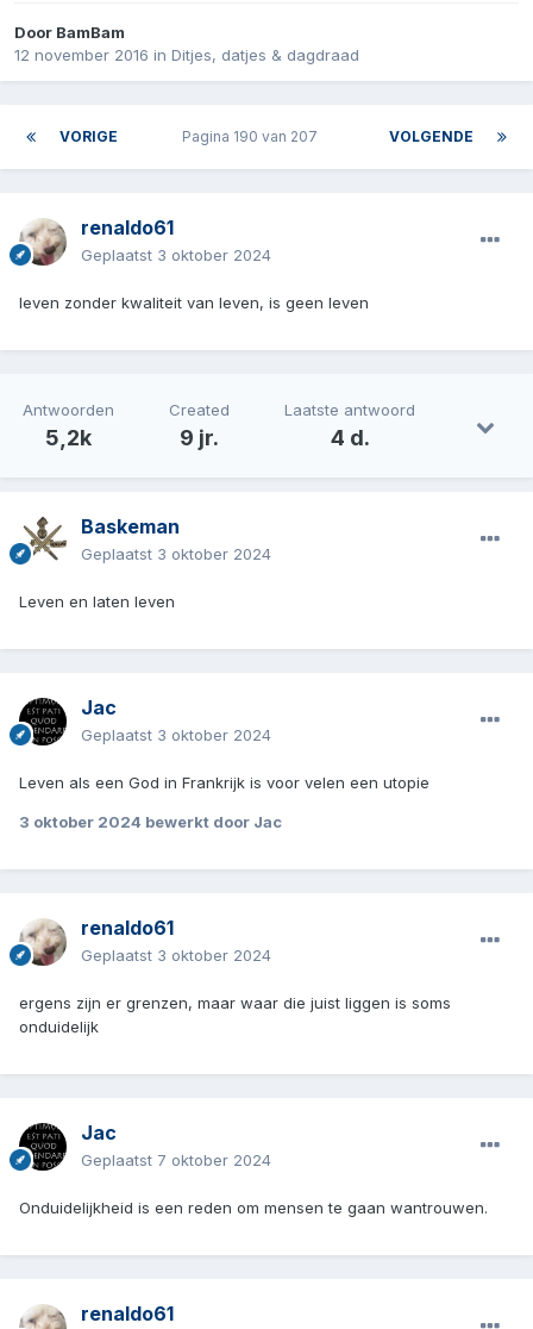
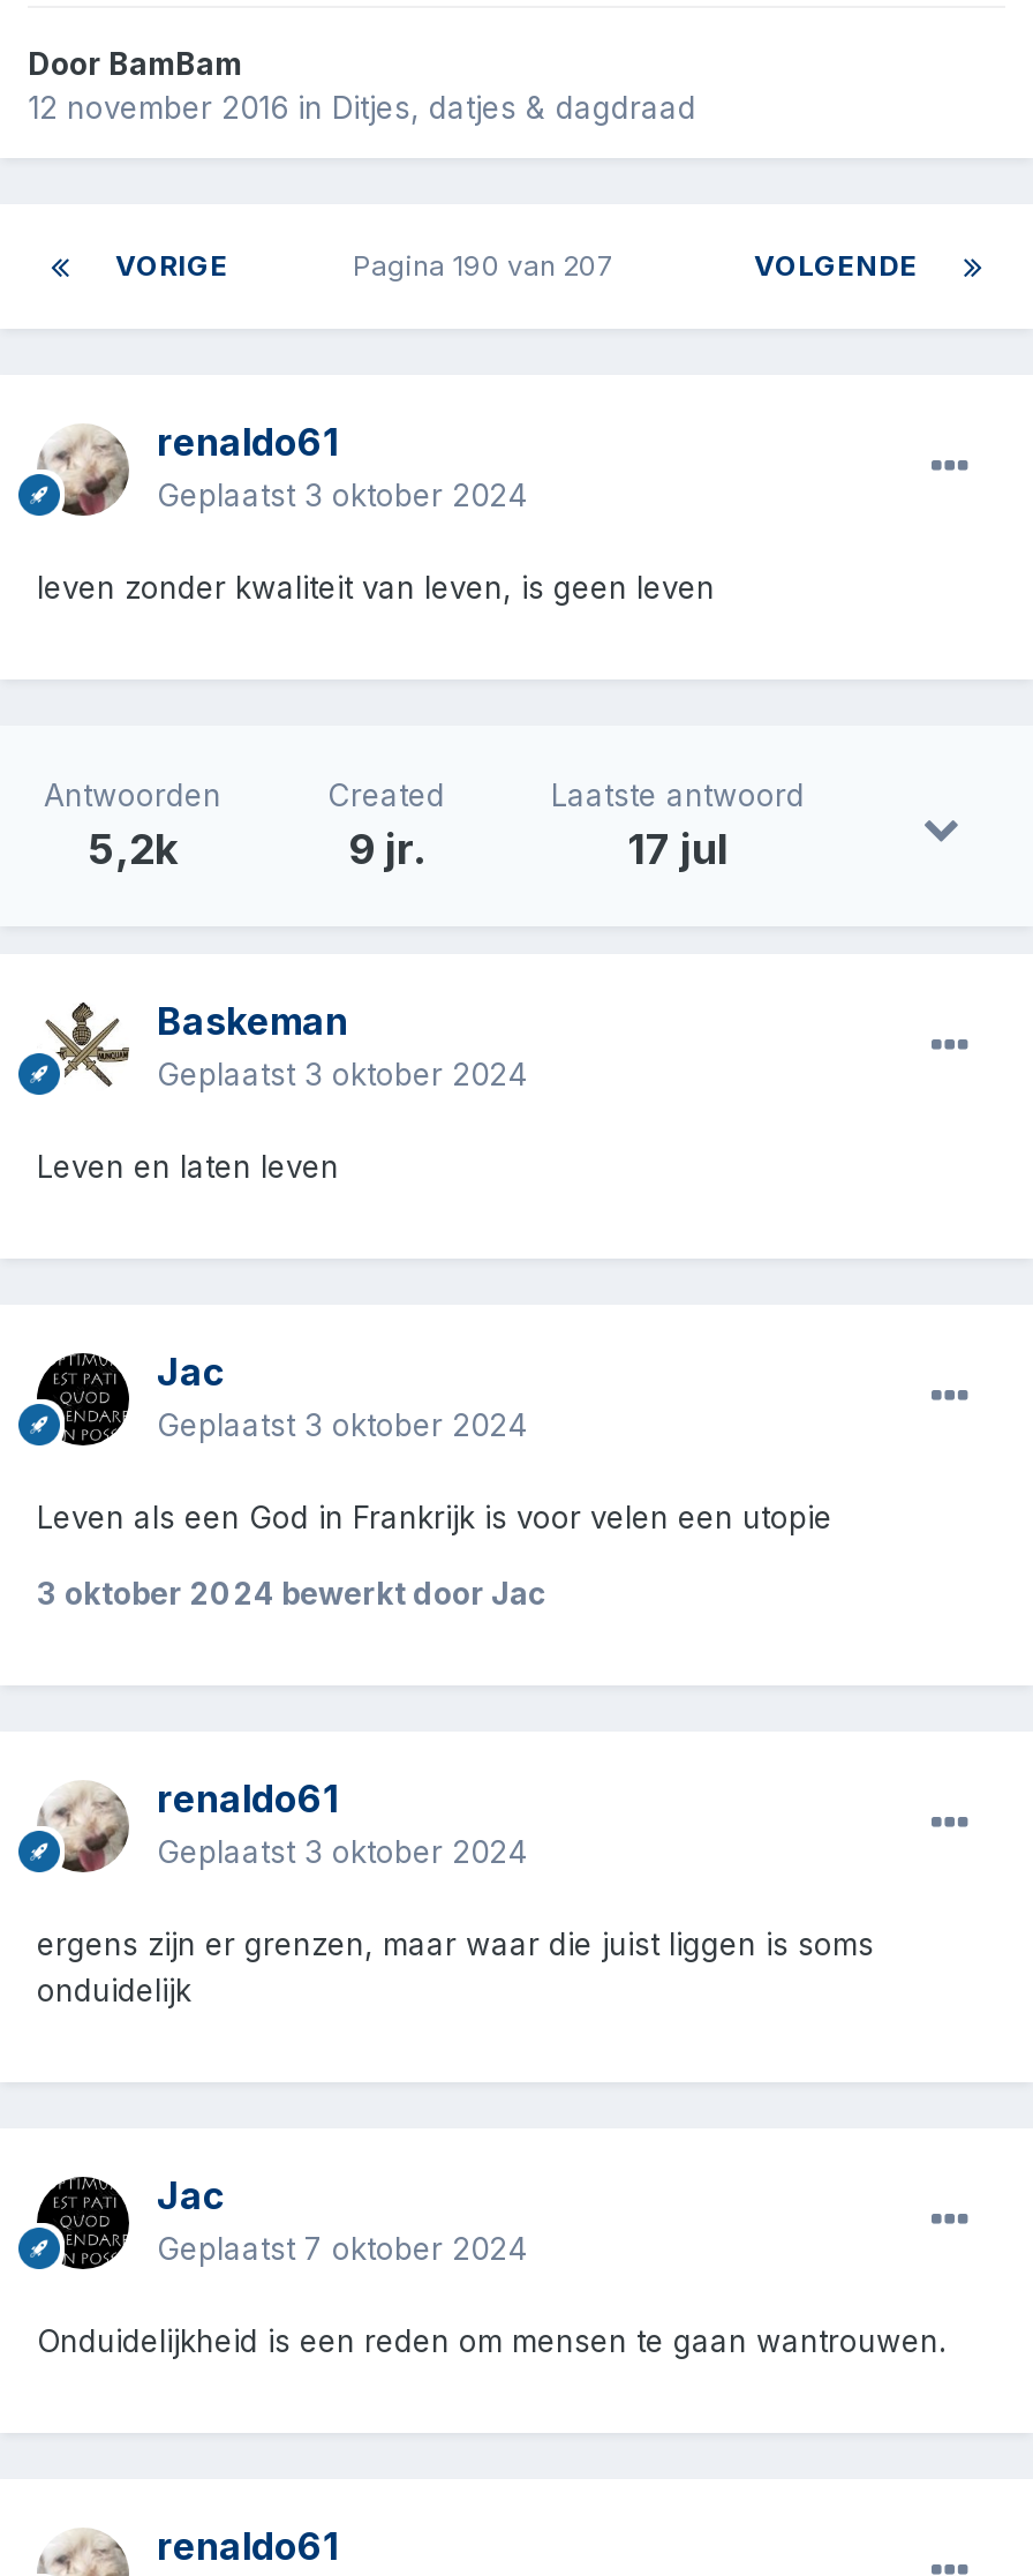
- 4 d.
+ 17 jul
